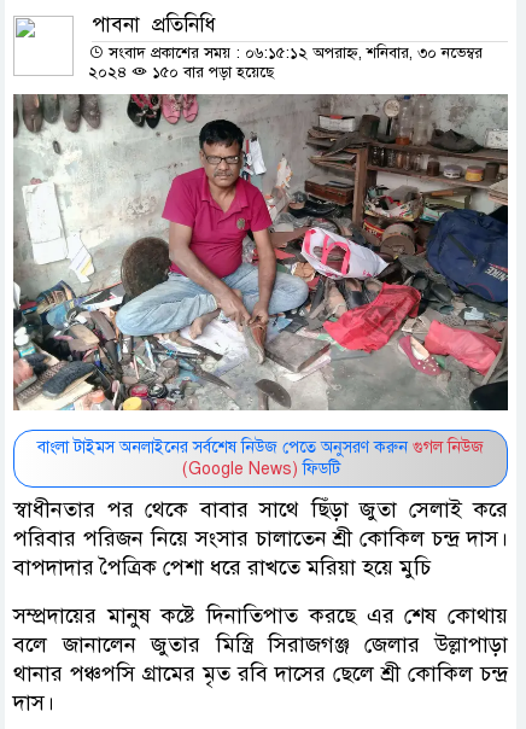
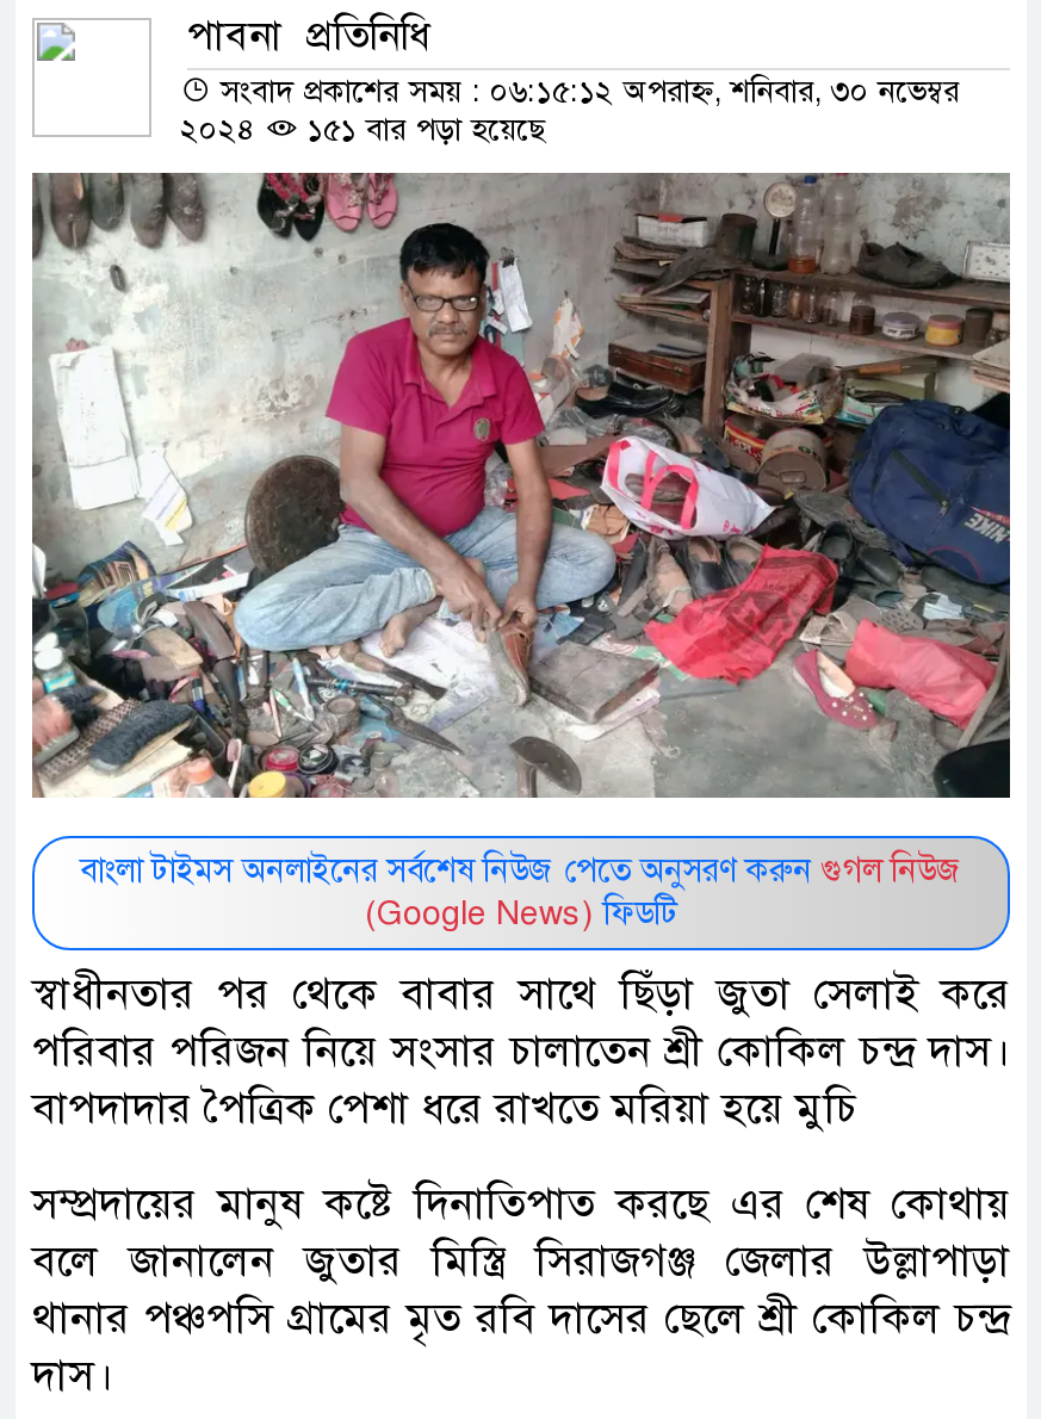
- ১৫০ বার পড়া হয়েছে
+ ১৫১ বার পড়া হয়েছে
